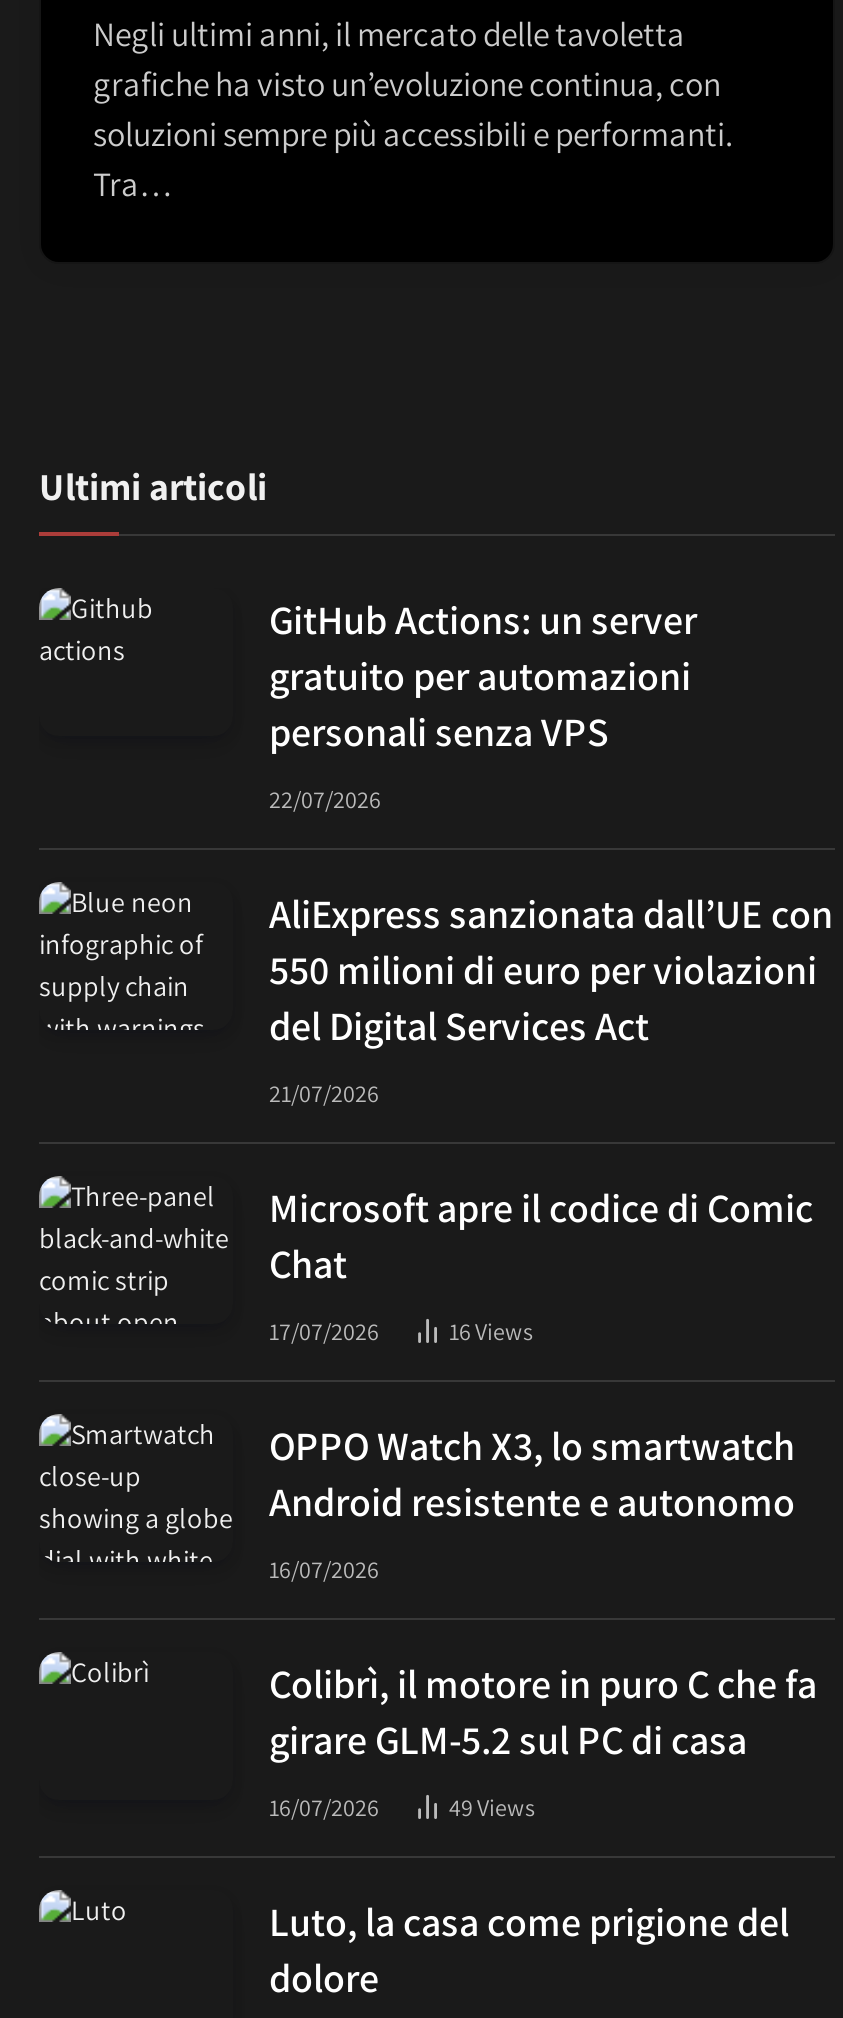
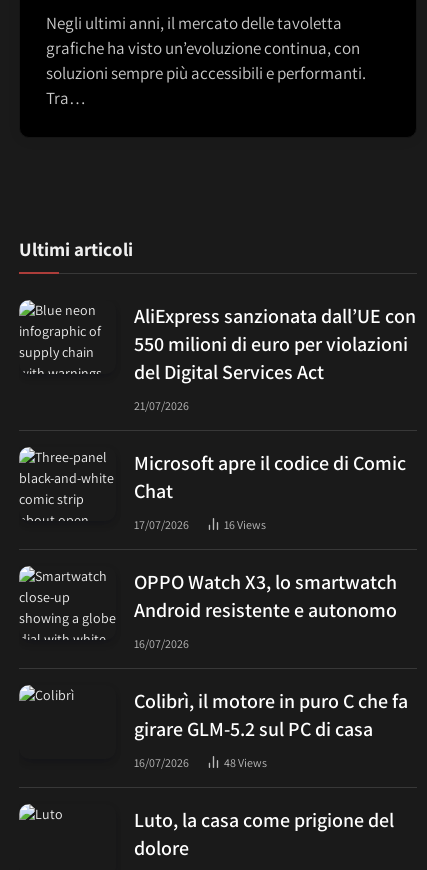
- GitHub Actions: un server
- gratuito per automazioni
- personali senza VPS
- 22/07/2026

- 49Views
+ 48Views
